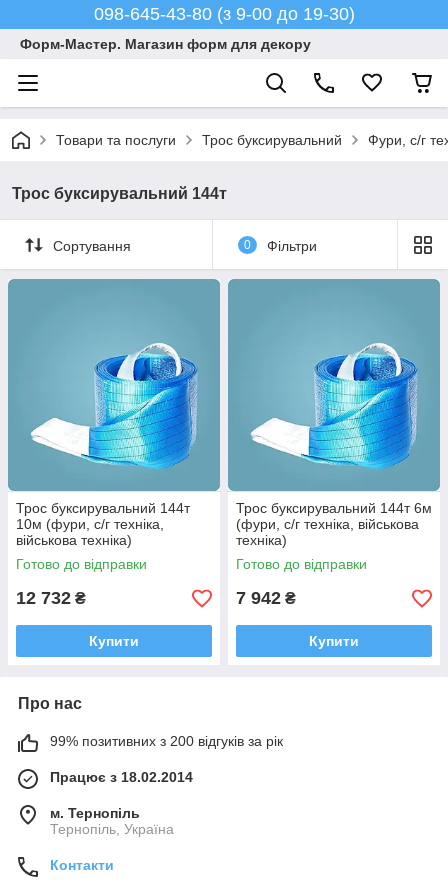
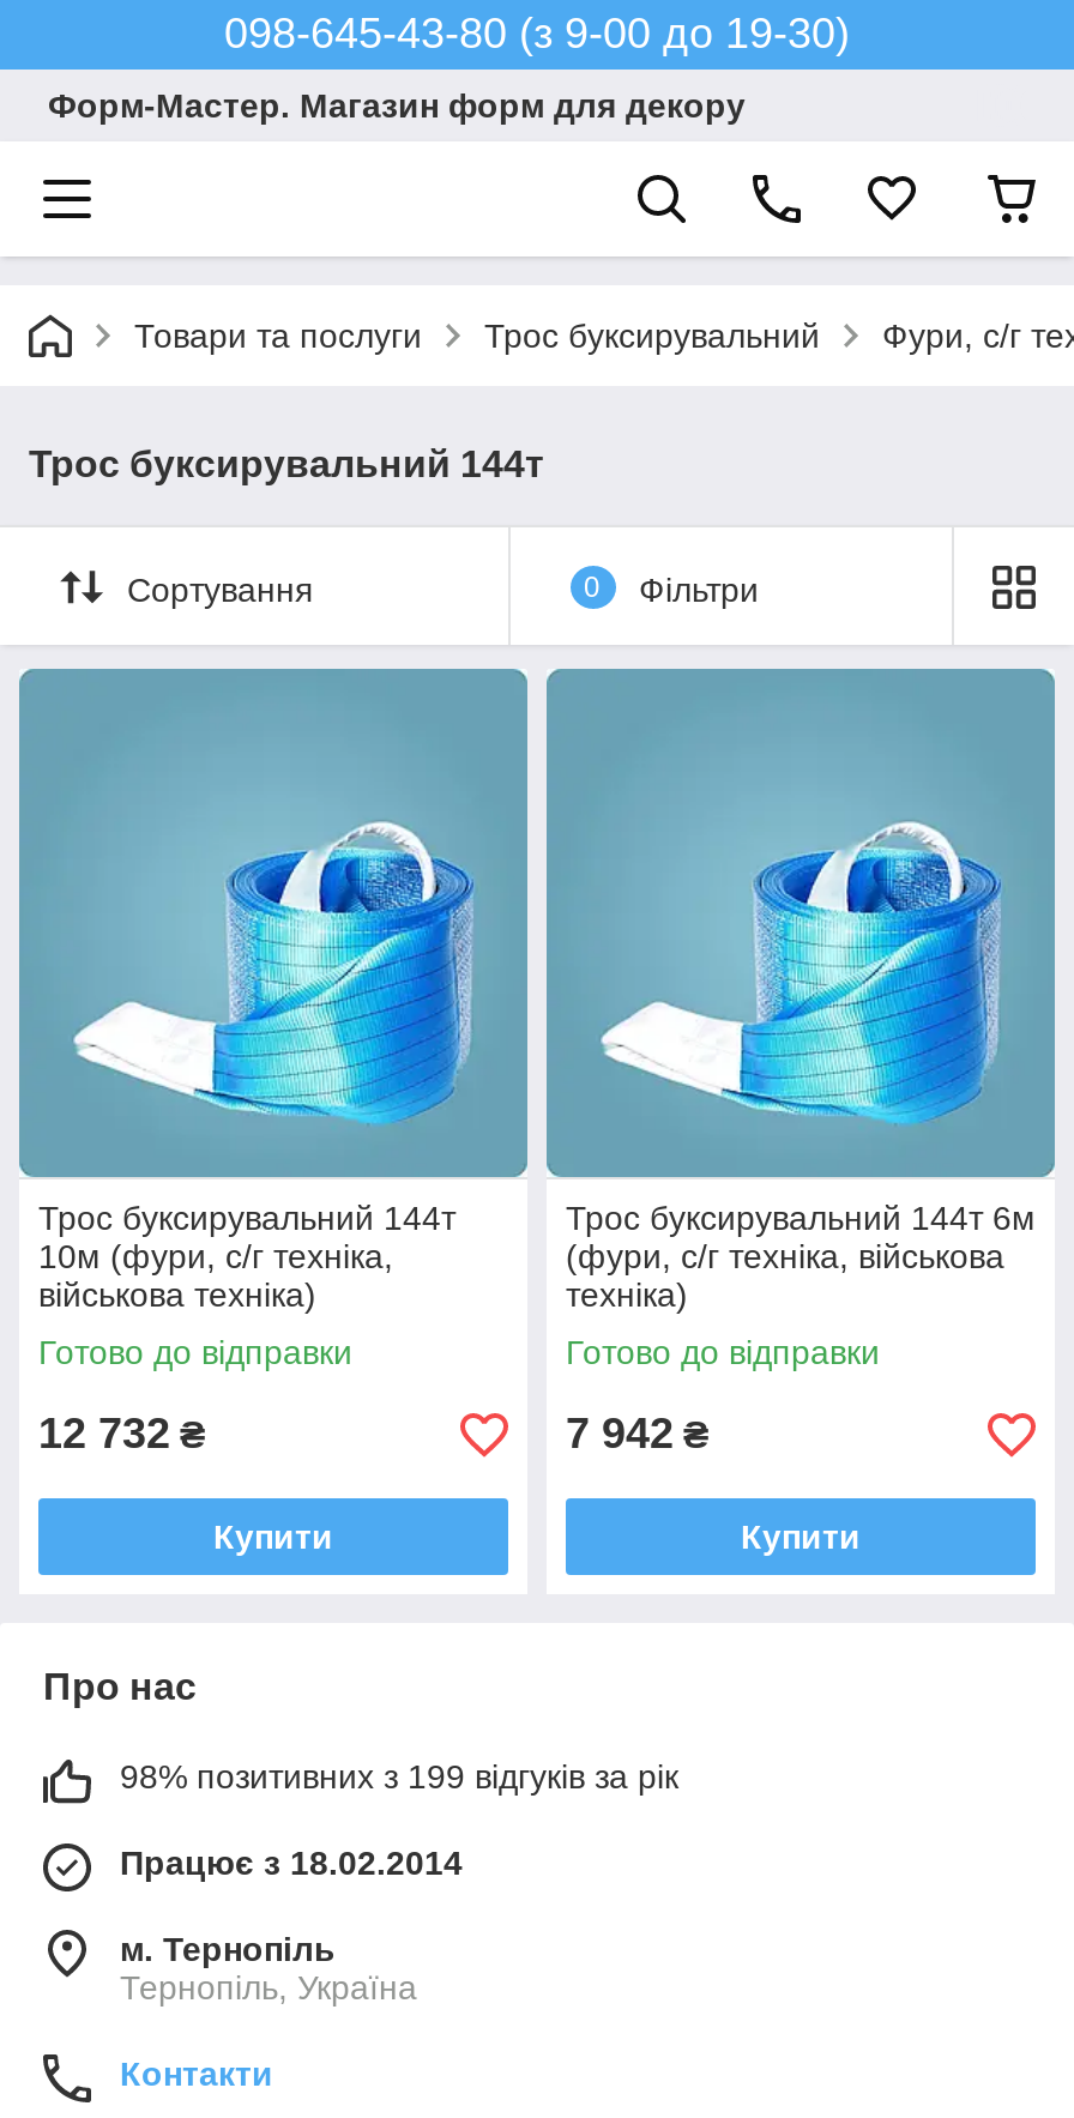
- 99% позитивних з 200 відгуків за рік
+ 98% позитивних з 199 відгуків за рік
